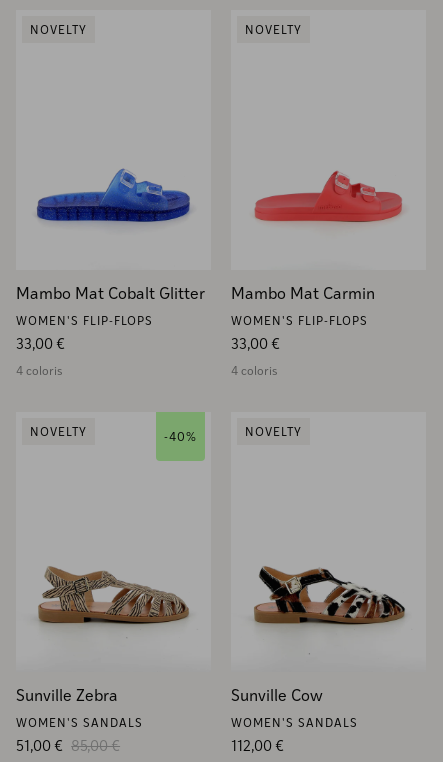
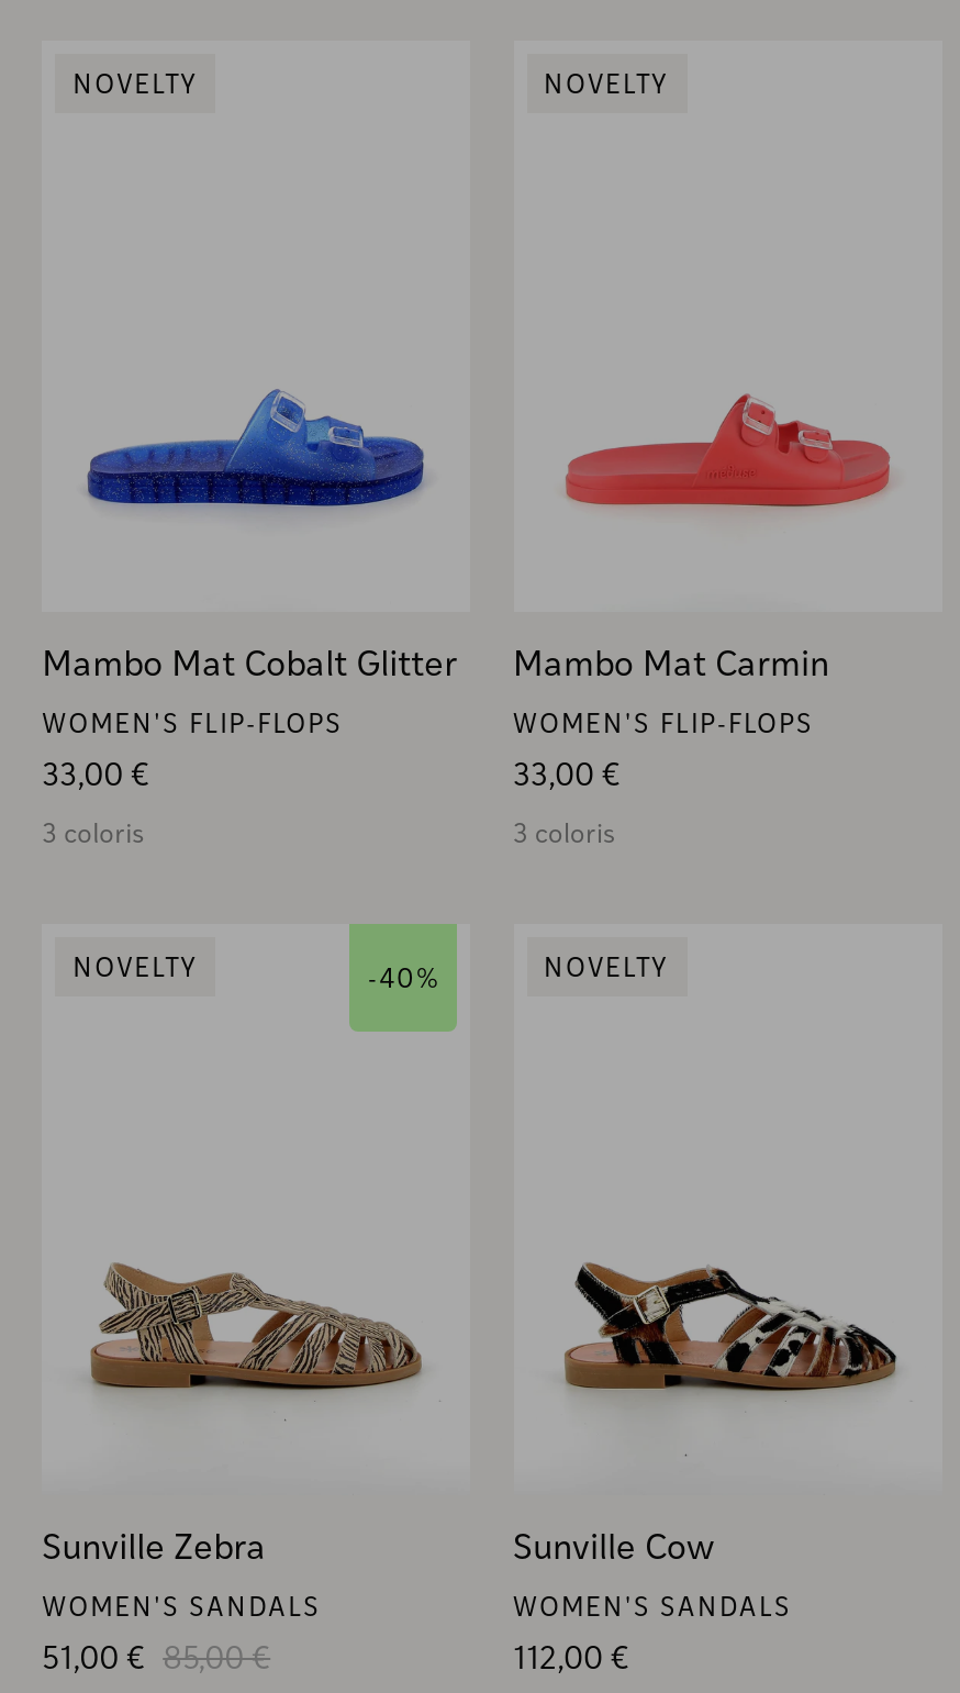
- 4 coloris
+ 3 coloris

- 4 coloris
+ 3 coloris
